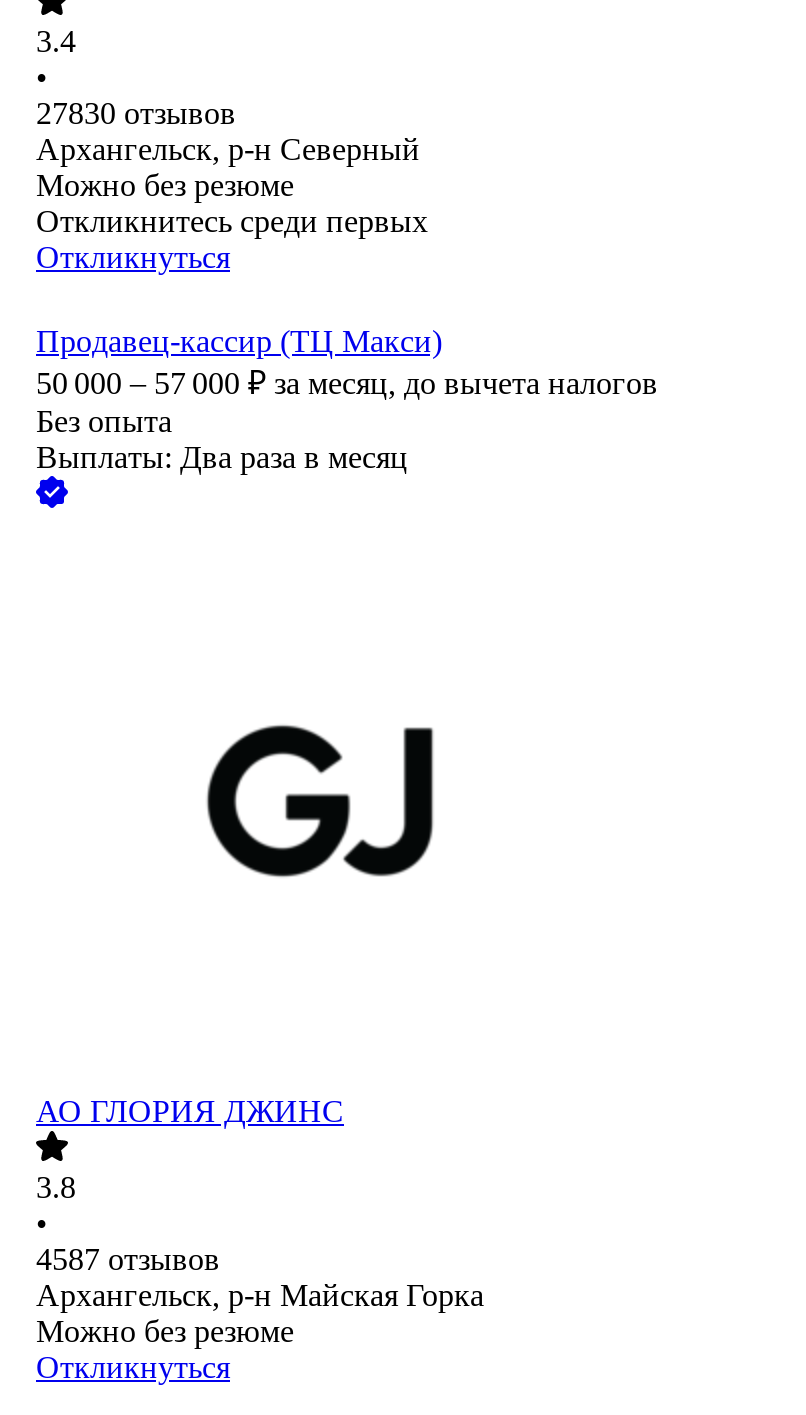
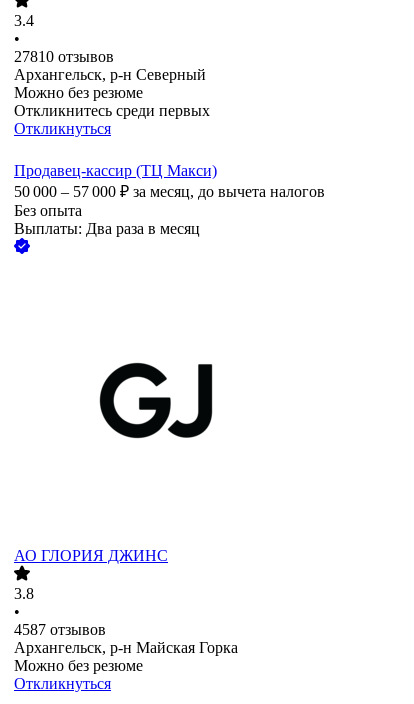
- 27830 отзывов
+ 27810 отзывов
